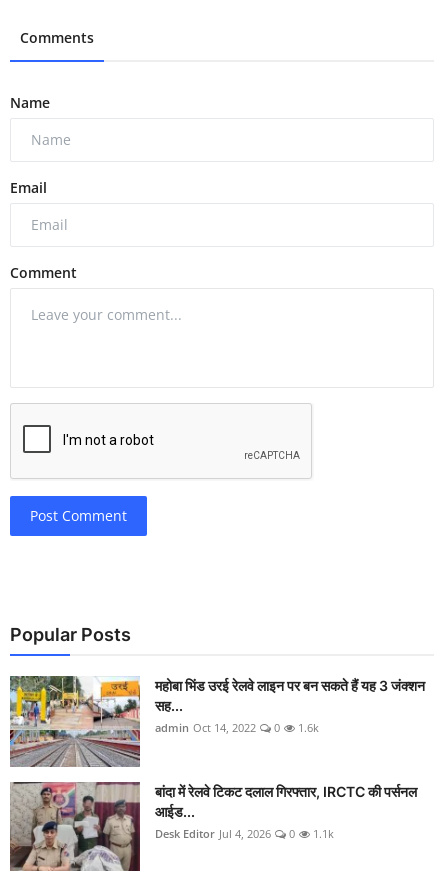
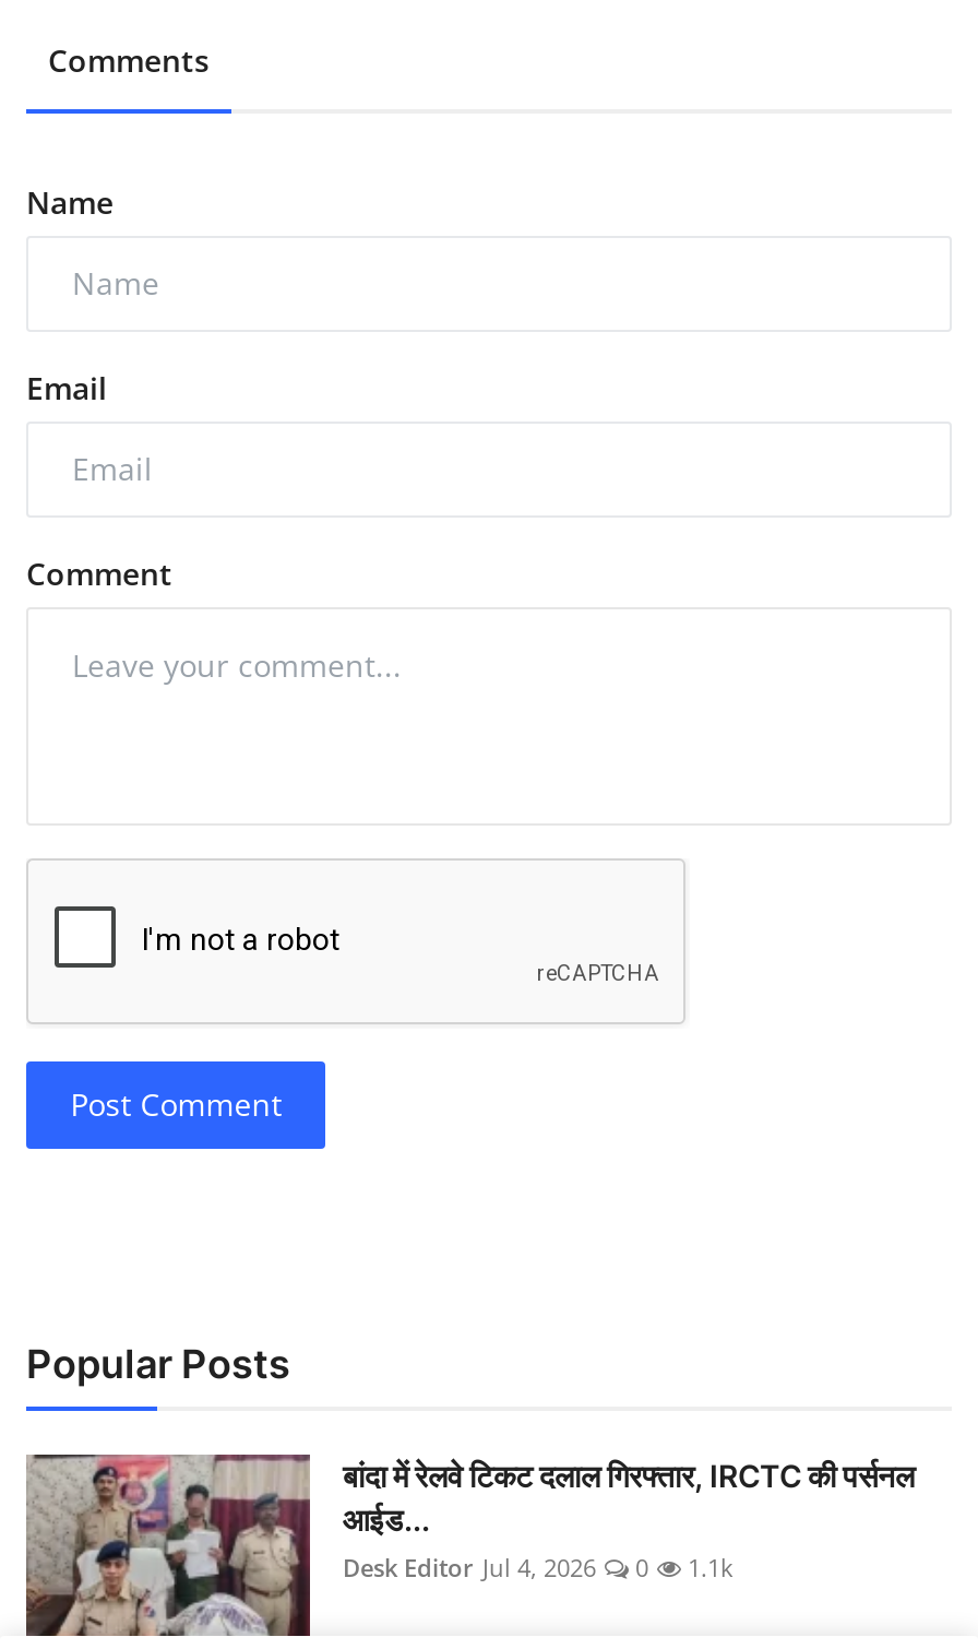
- [image]
- महोबा भिंड उरई रेलवे लाइन पर बन सकते हैं यह 3 जंक्शन
- सह...
- admin Oct 14, 2022
- 0
- 1.6k
